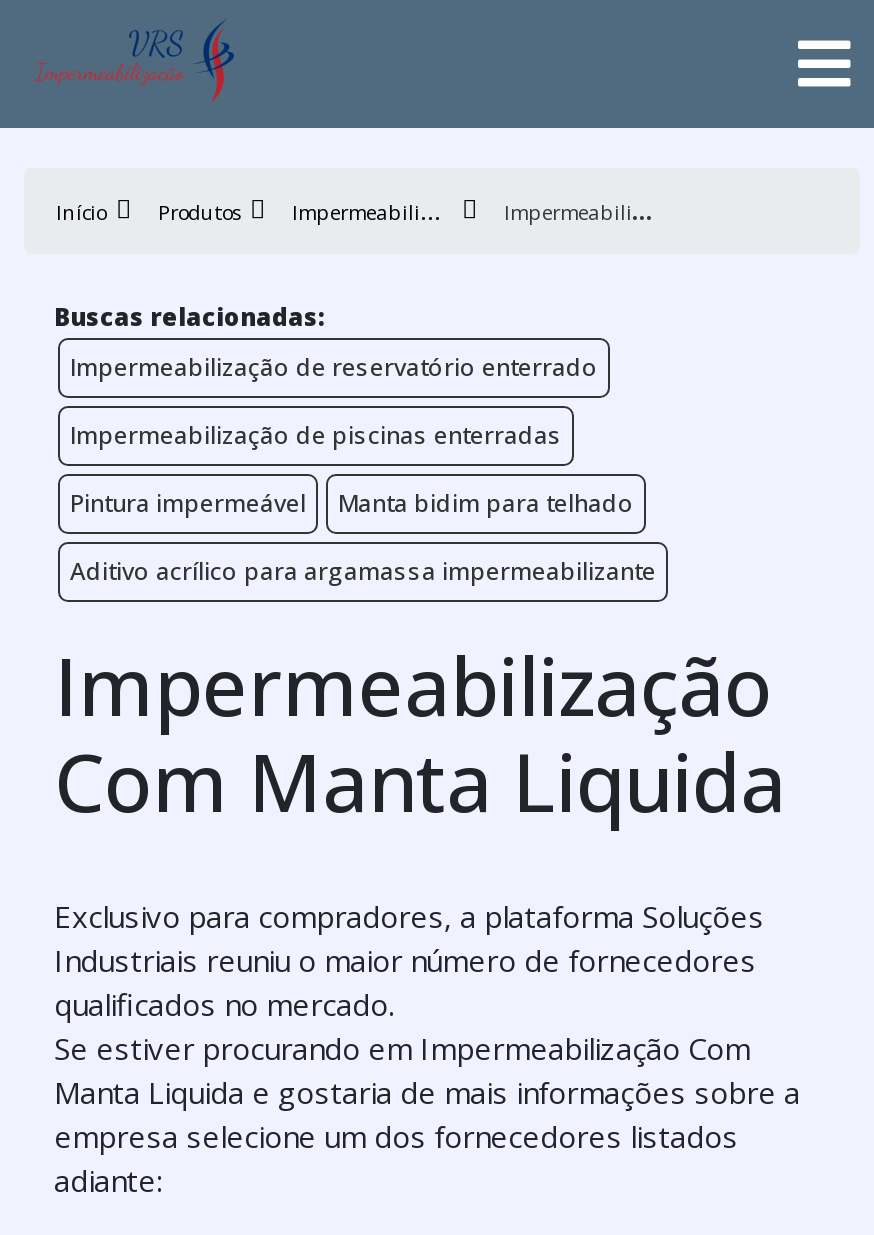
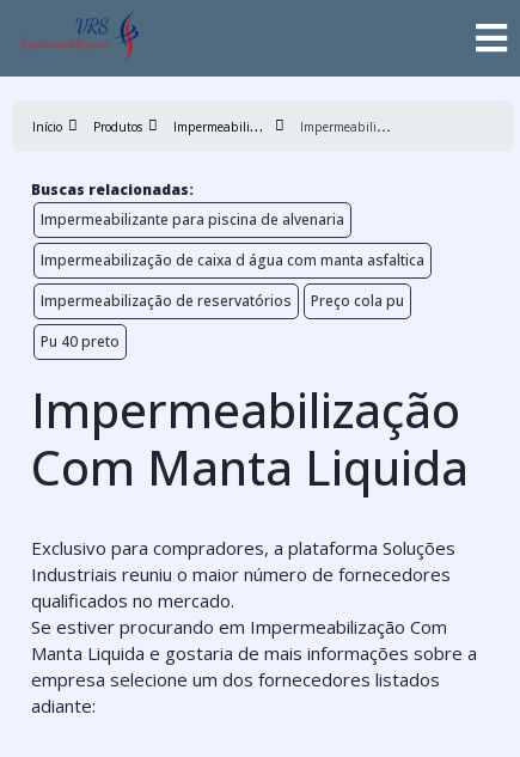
- Impermeabilização de reservatório enterrado
+ Impermeabilizante para piscina de alvenaria

- Impermeabilização de piscinas enterradas
+ Impermeabilização de caixa d água com manta asfaltica

- Pintura impermeável
- Manta bidim para telhado
+ Impermeabilização de reservatórios
+ Preço cola pu

- Aditivo acrílico para argamassa impermeabilizante
+ Pu 40 preto
